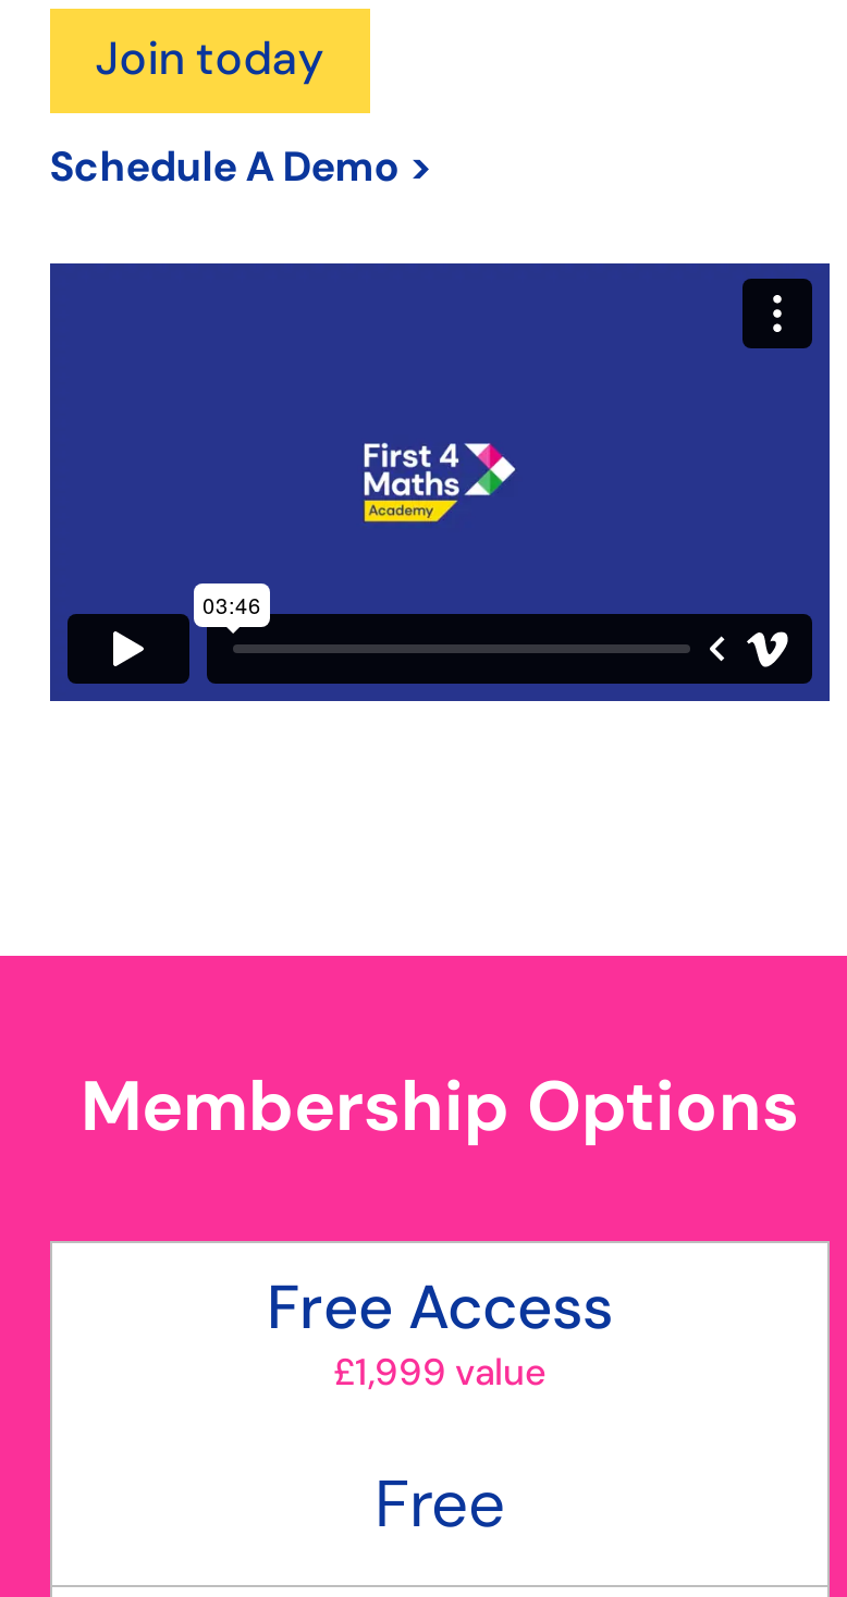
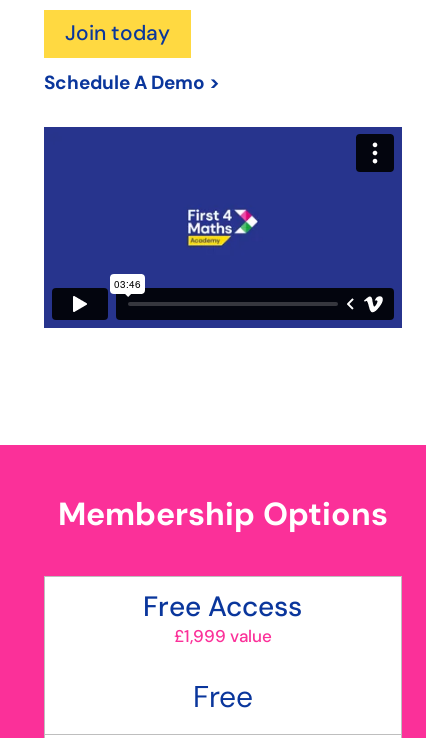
- [image]
+ [image]
